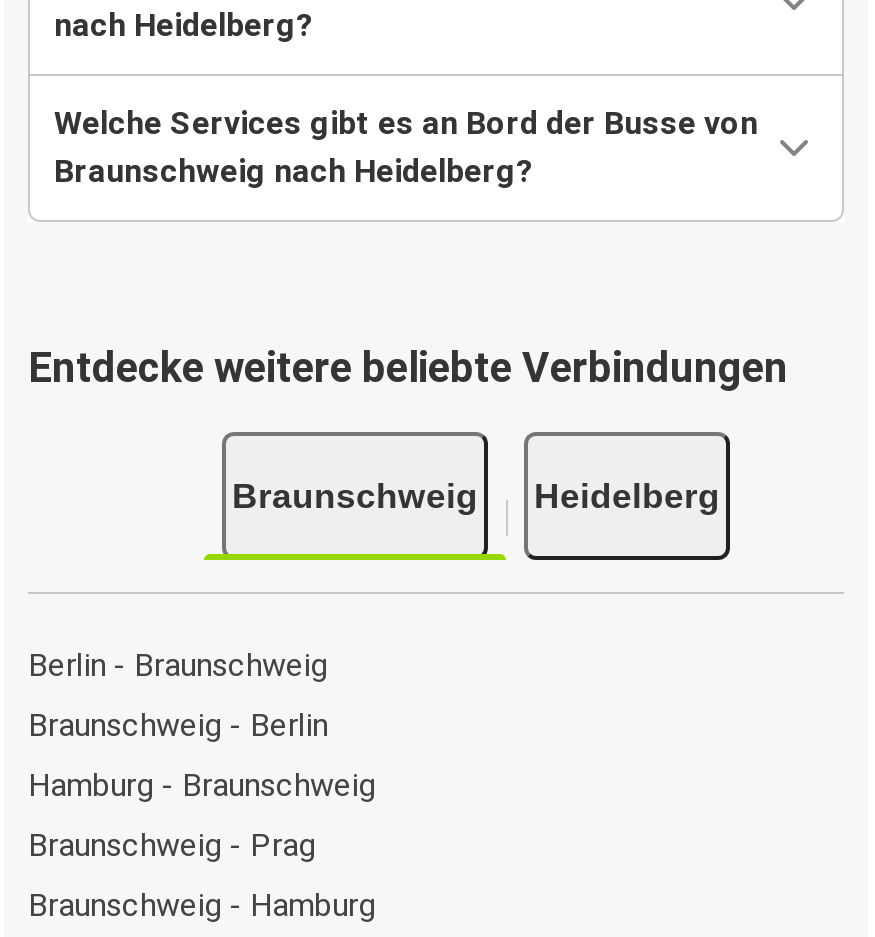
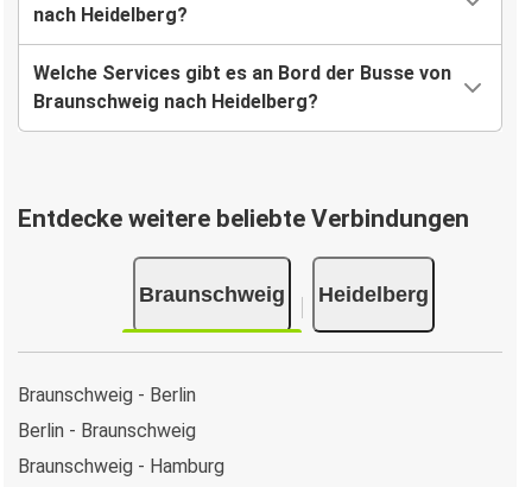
moved down: Berlin - Braunschweig

- Hamburg - Braunschweig
- Braunschweig - Prag
